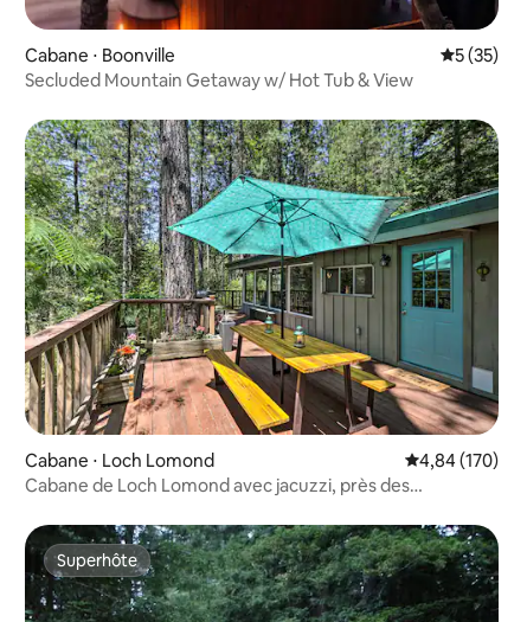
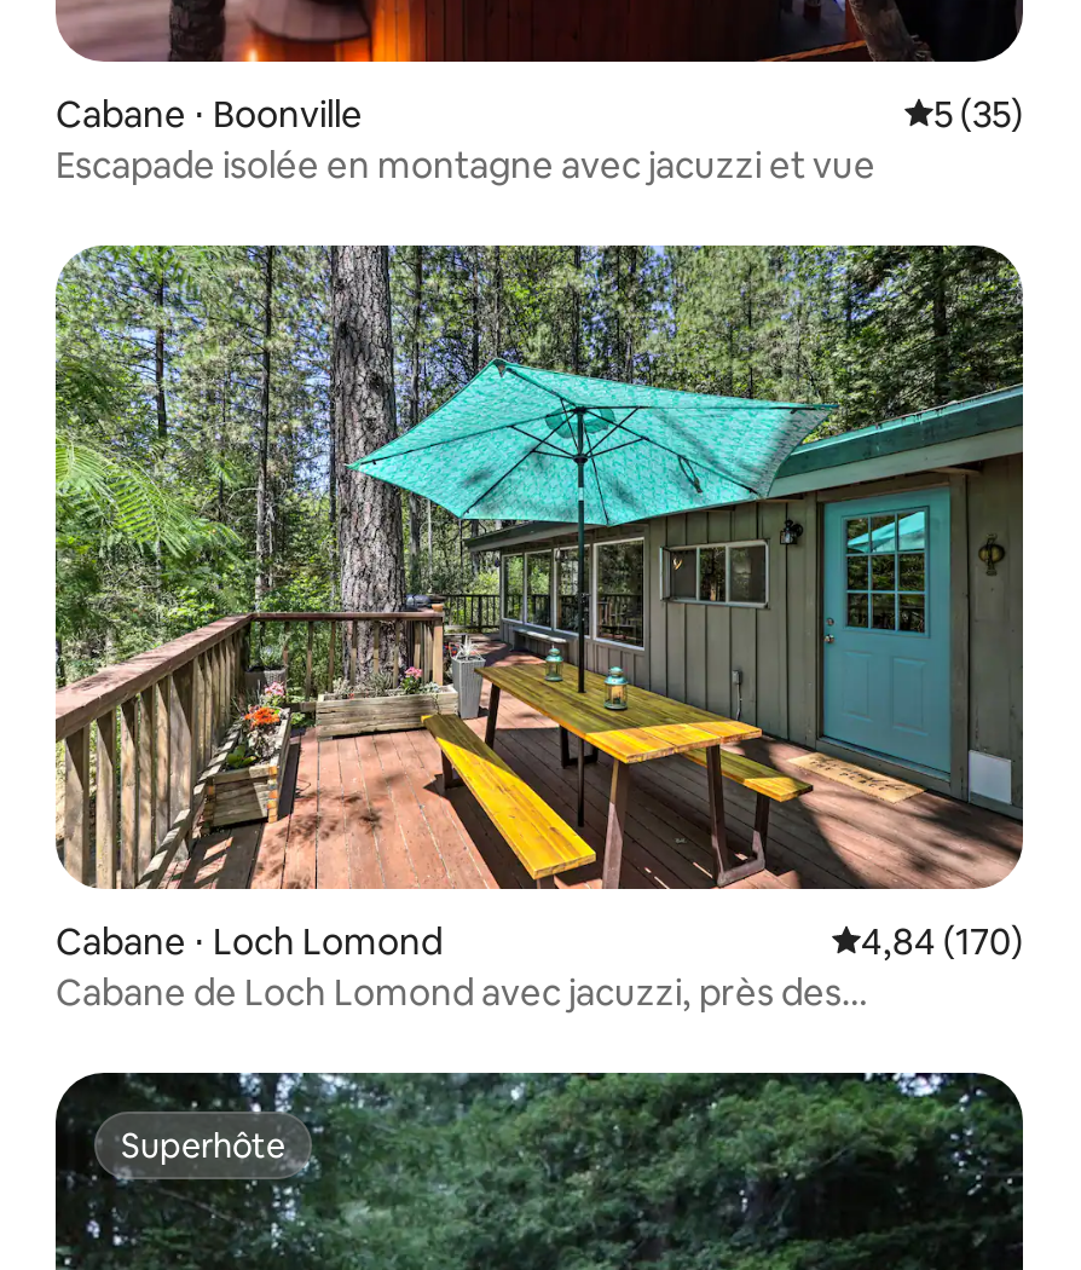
- Secluded Mountain Getaway w/ Hot Tub & View
+ Escapade isolée en montagne avec jacuzzi et vue
